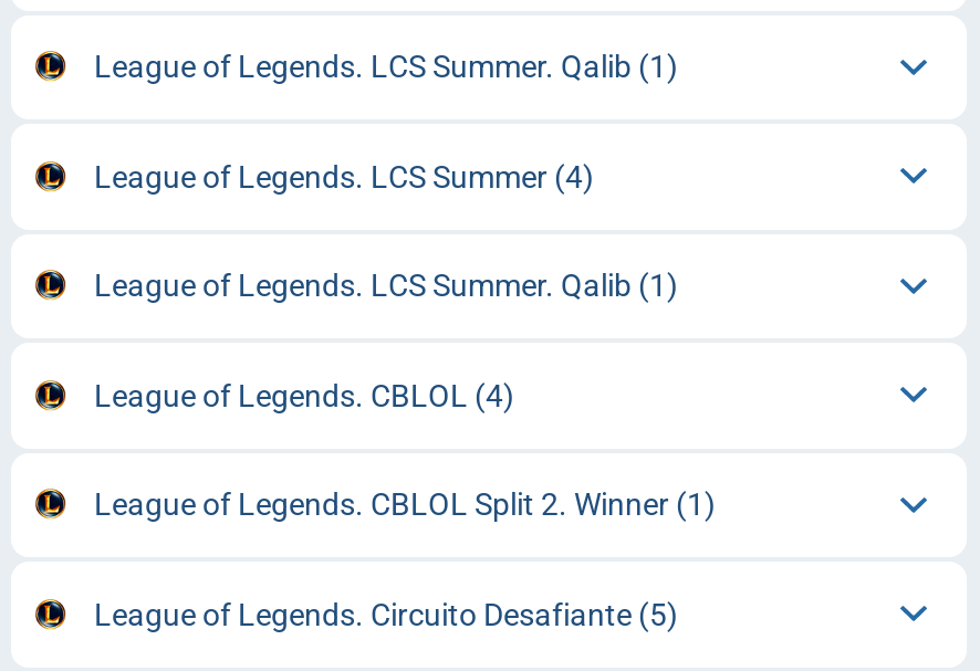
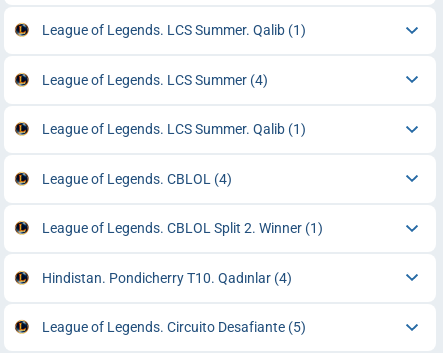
+ Hindistan. Pondicherry T10. Qadınlar (4)
